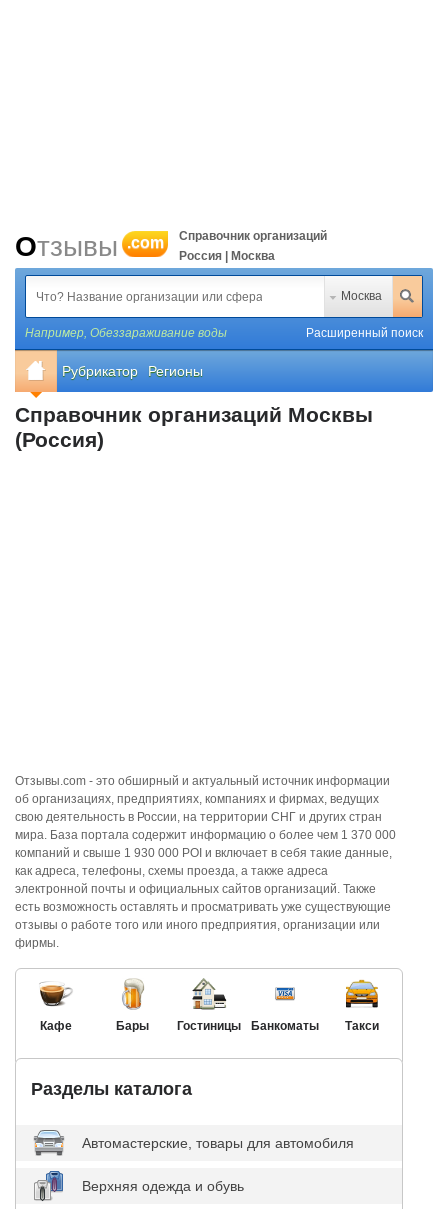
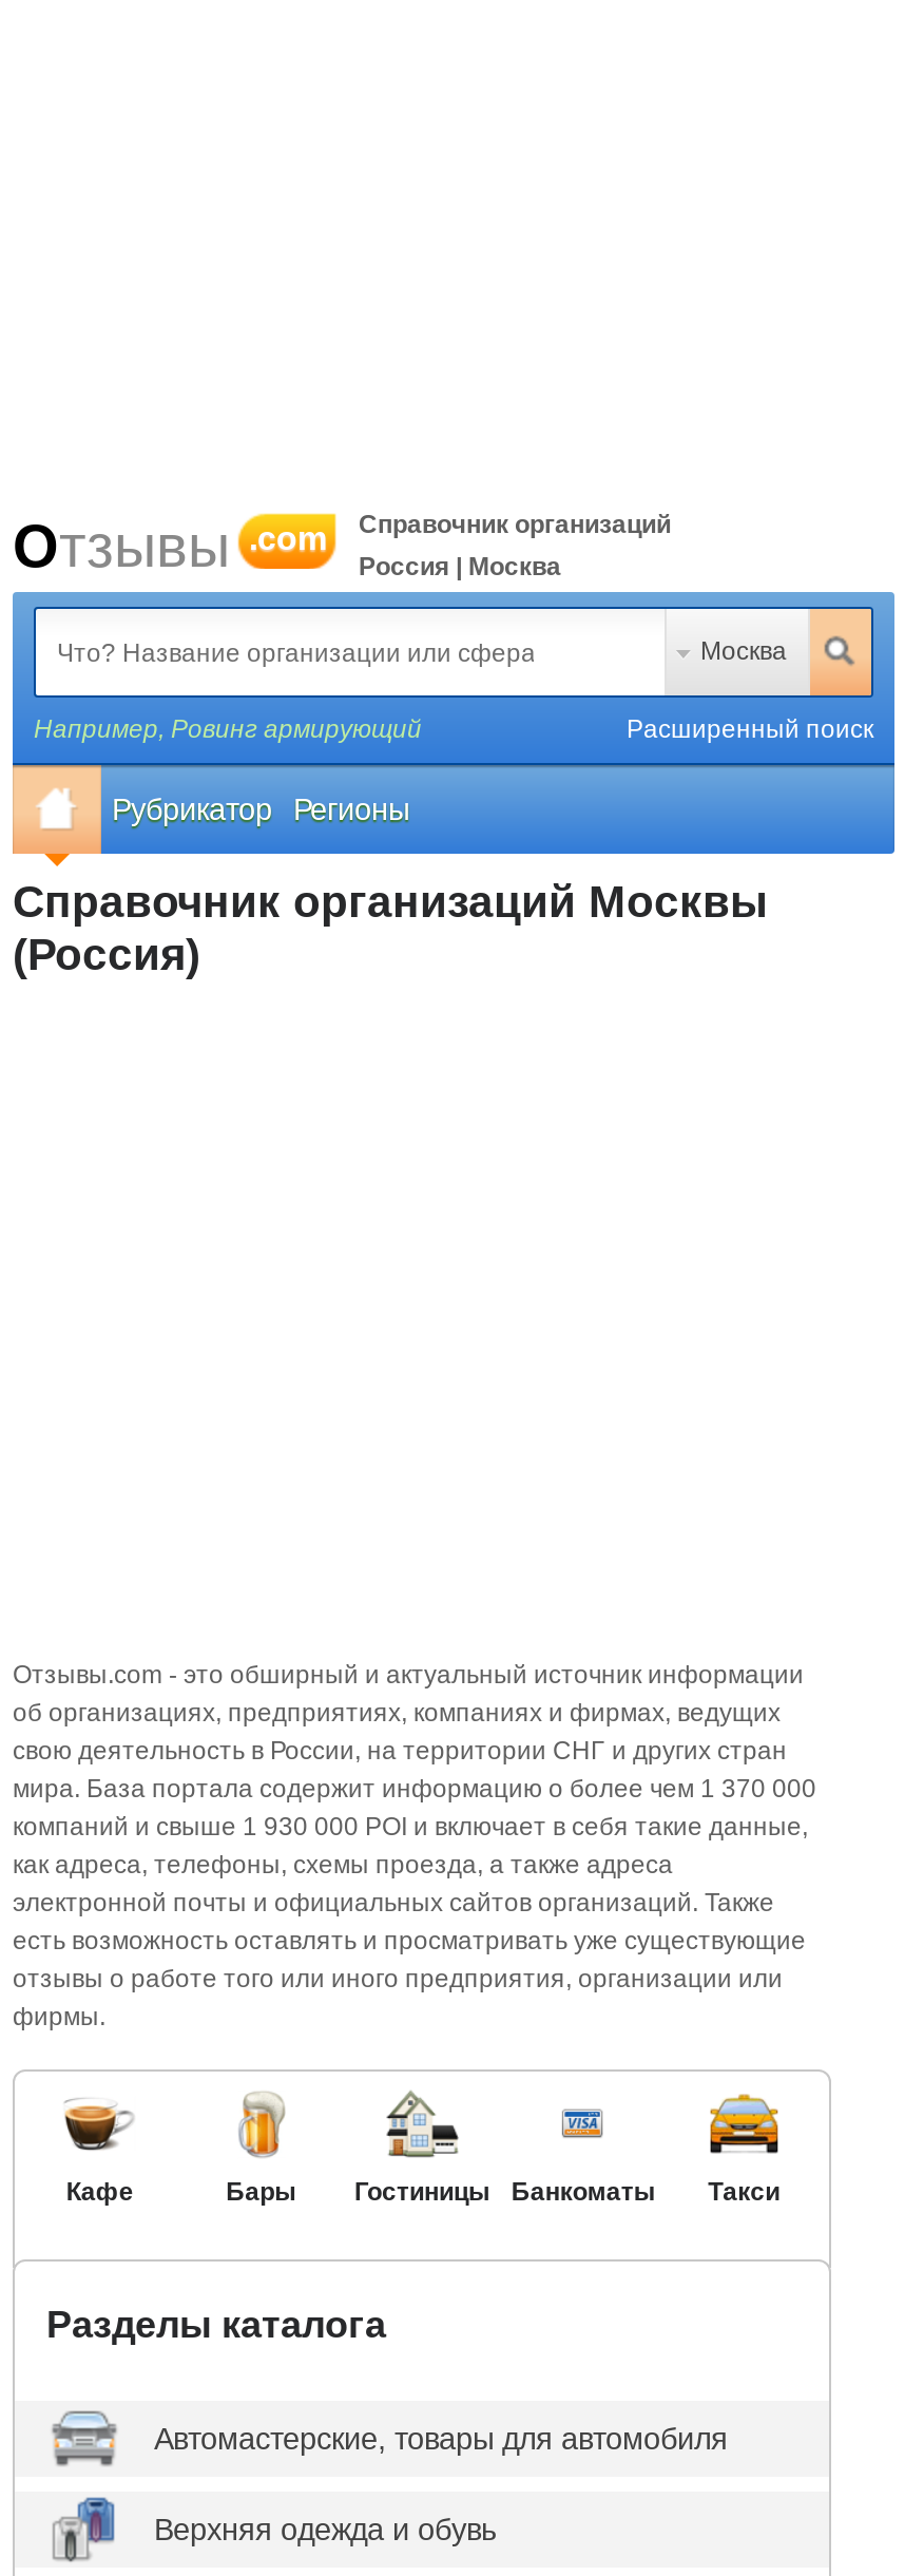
- Например, Обеззараживание воды
+ Например, Ровинг армирующий
